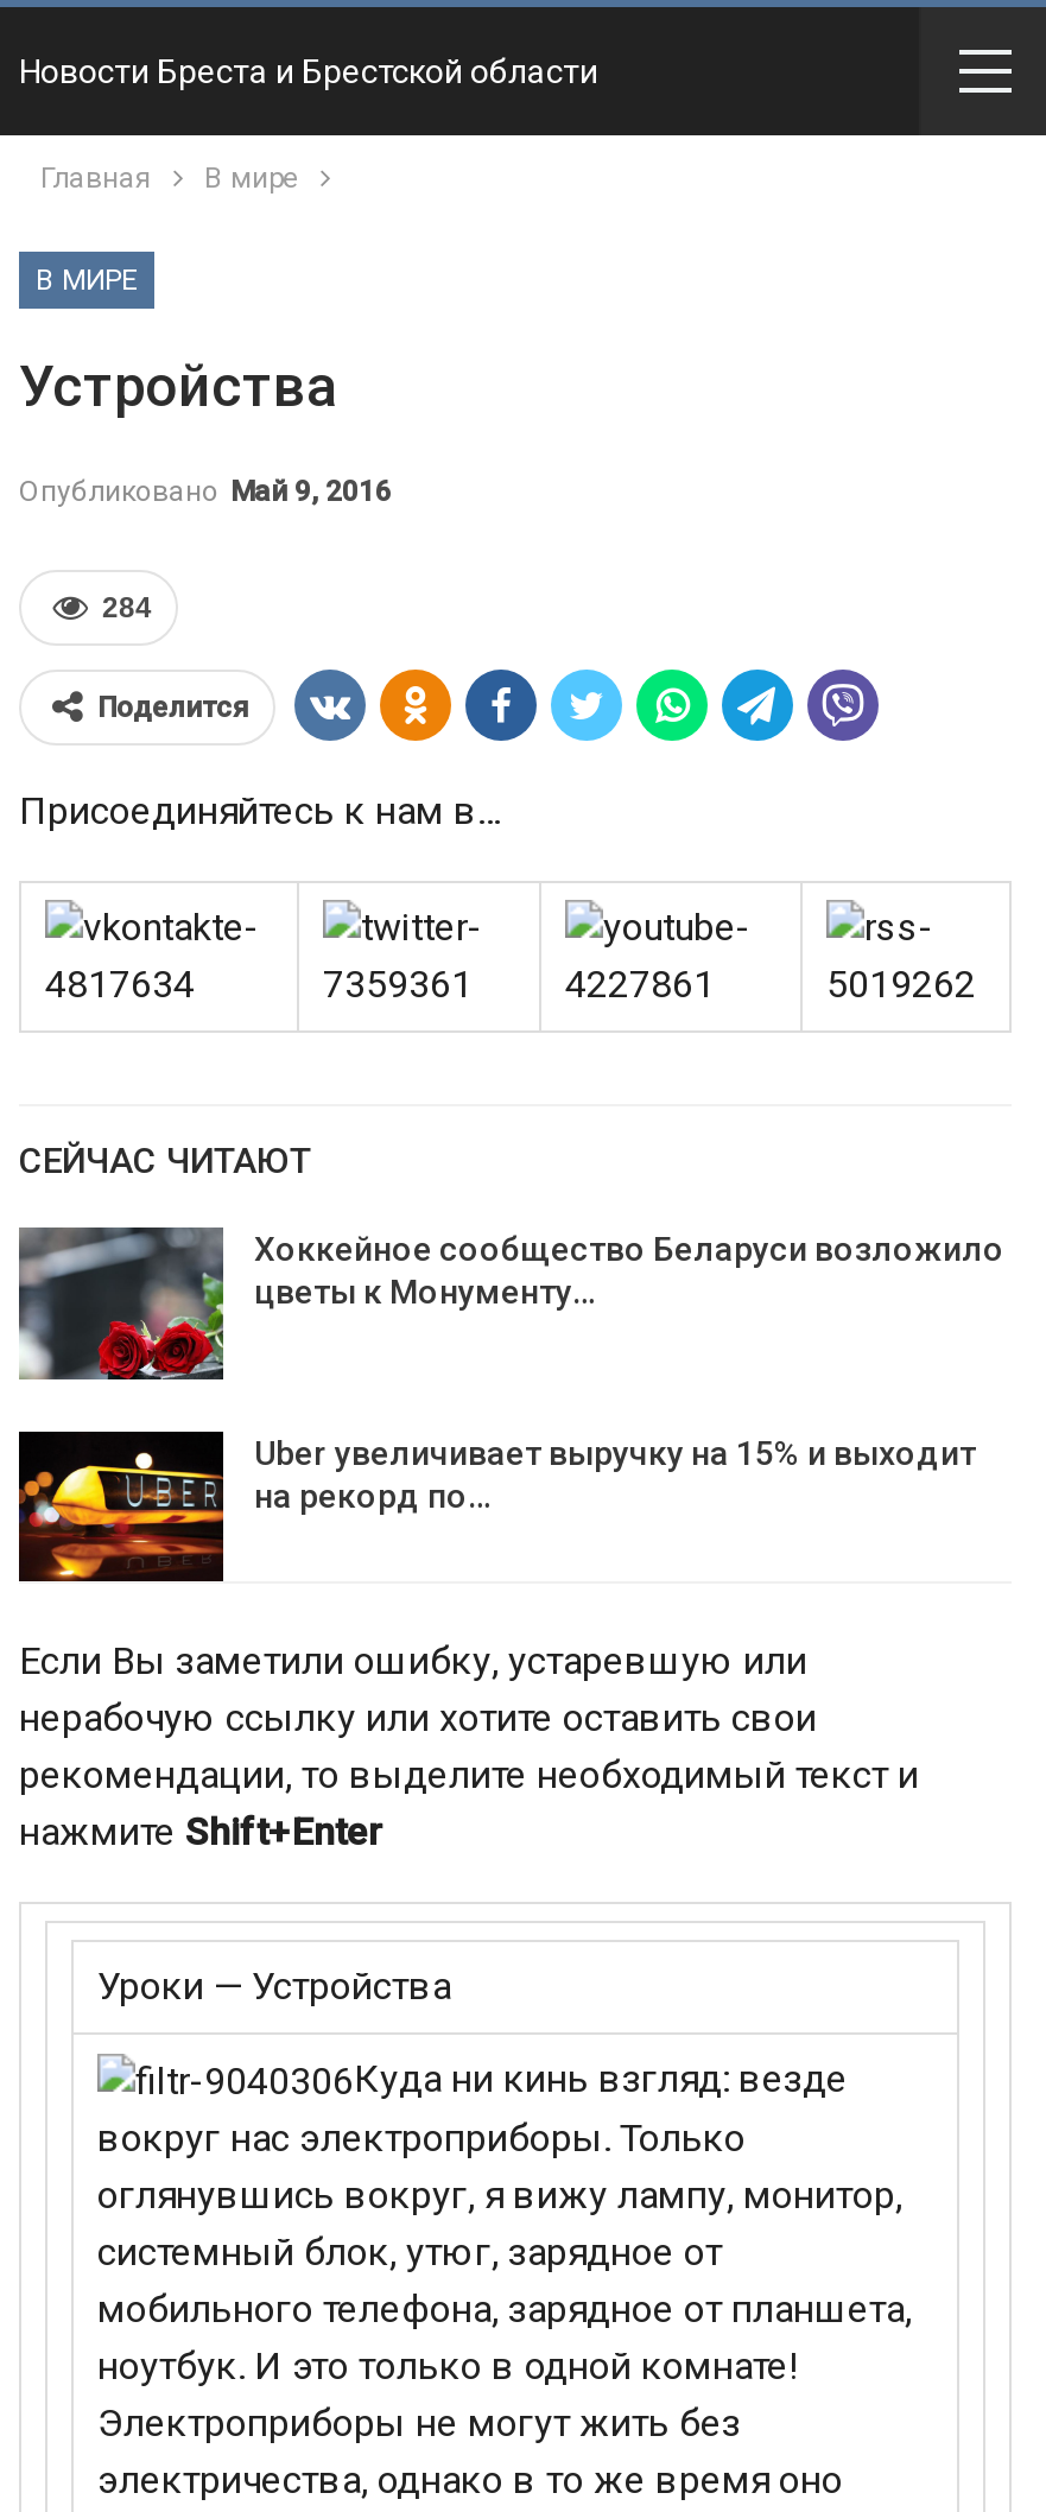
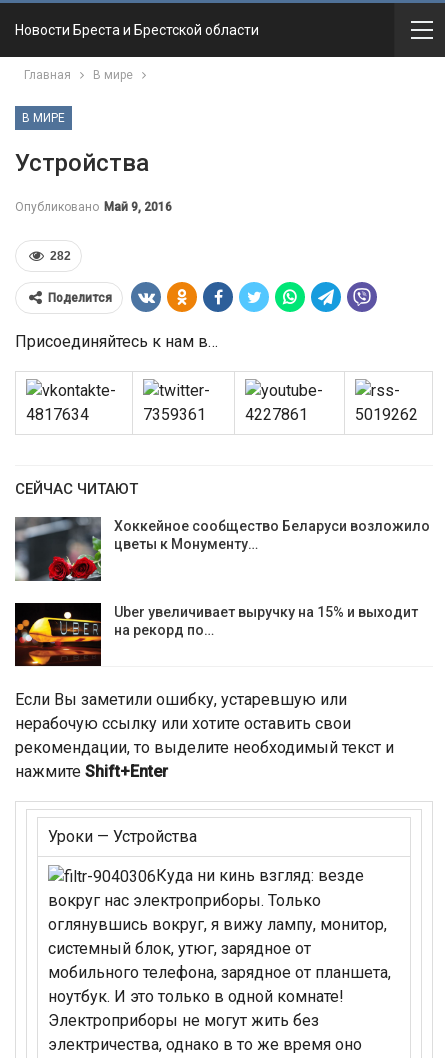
- 284
+ 282
